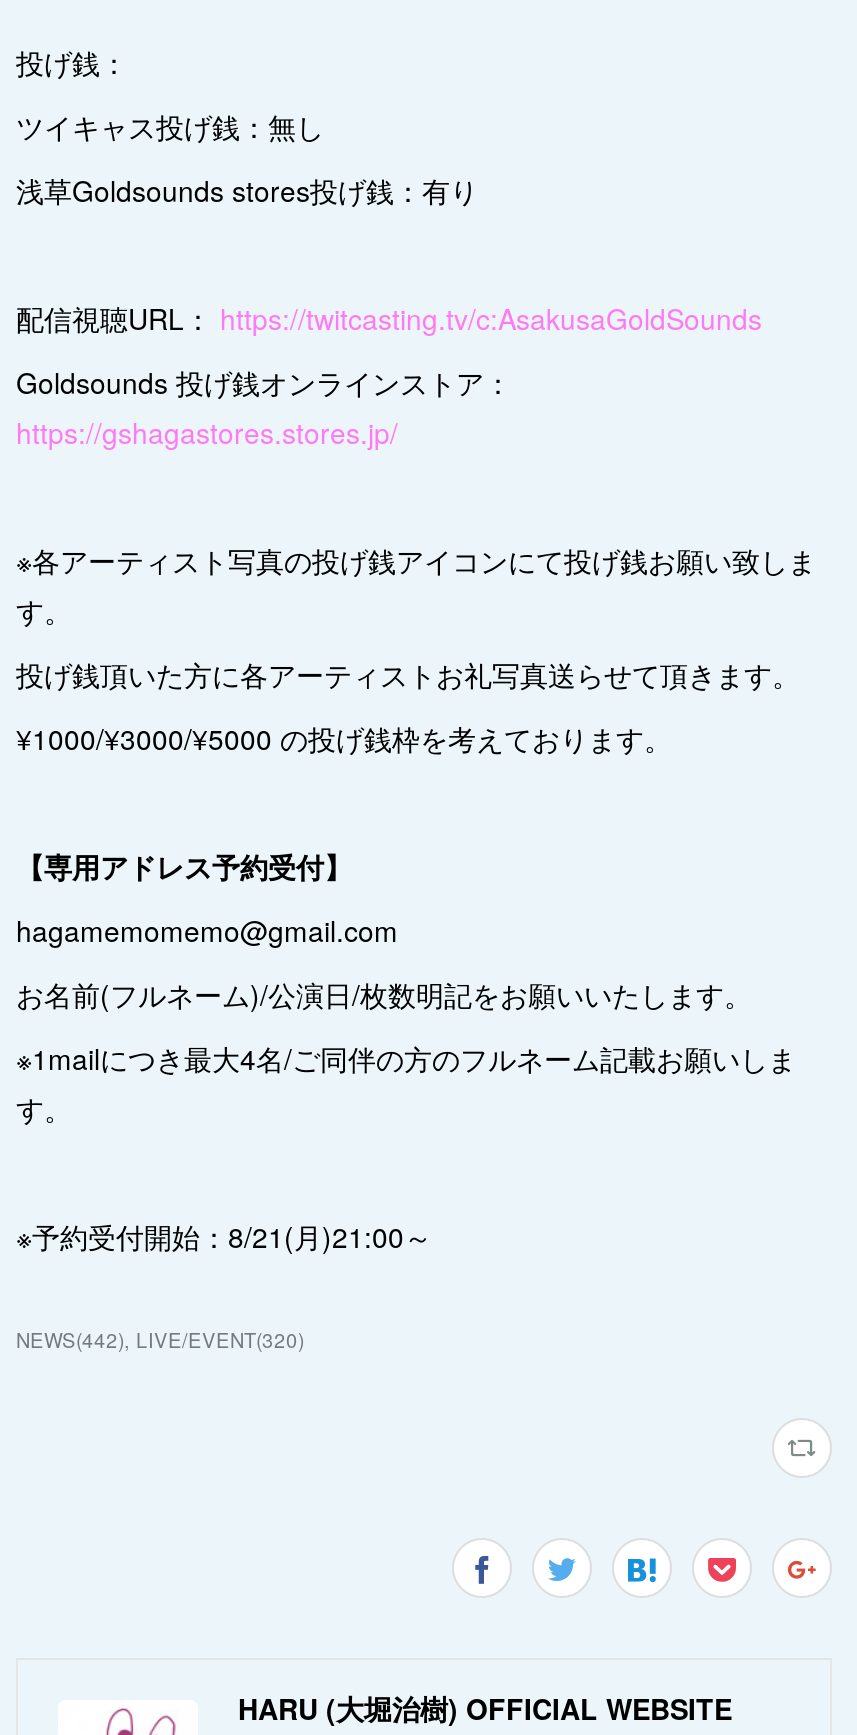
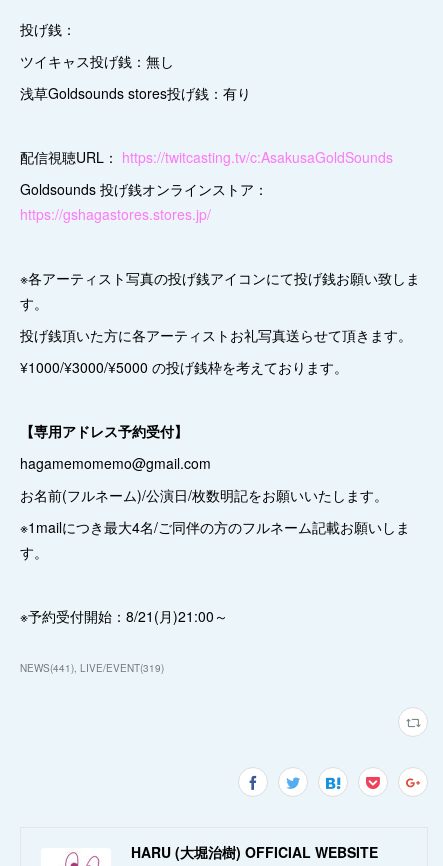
- NEWS(442) LIVE/EVENT(320)
+ NEWS(441) LIVE/EVENT(319)
